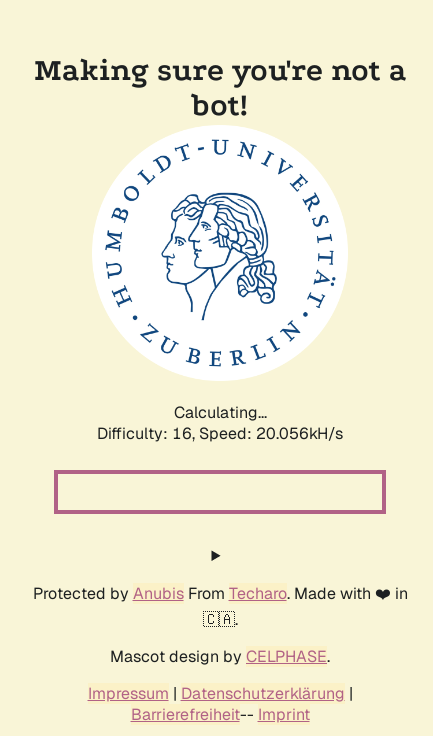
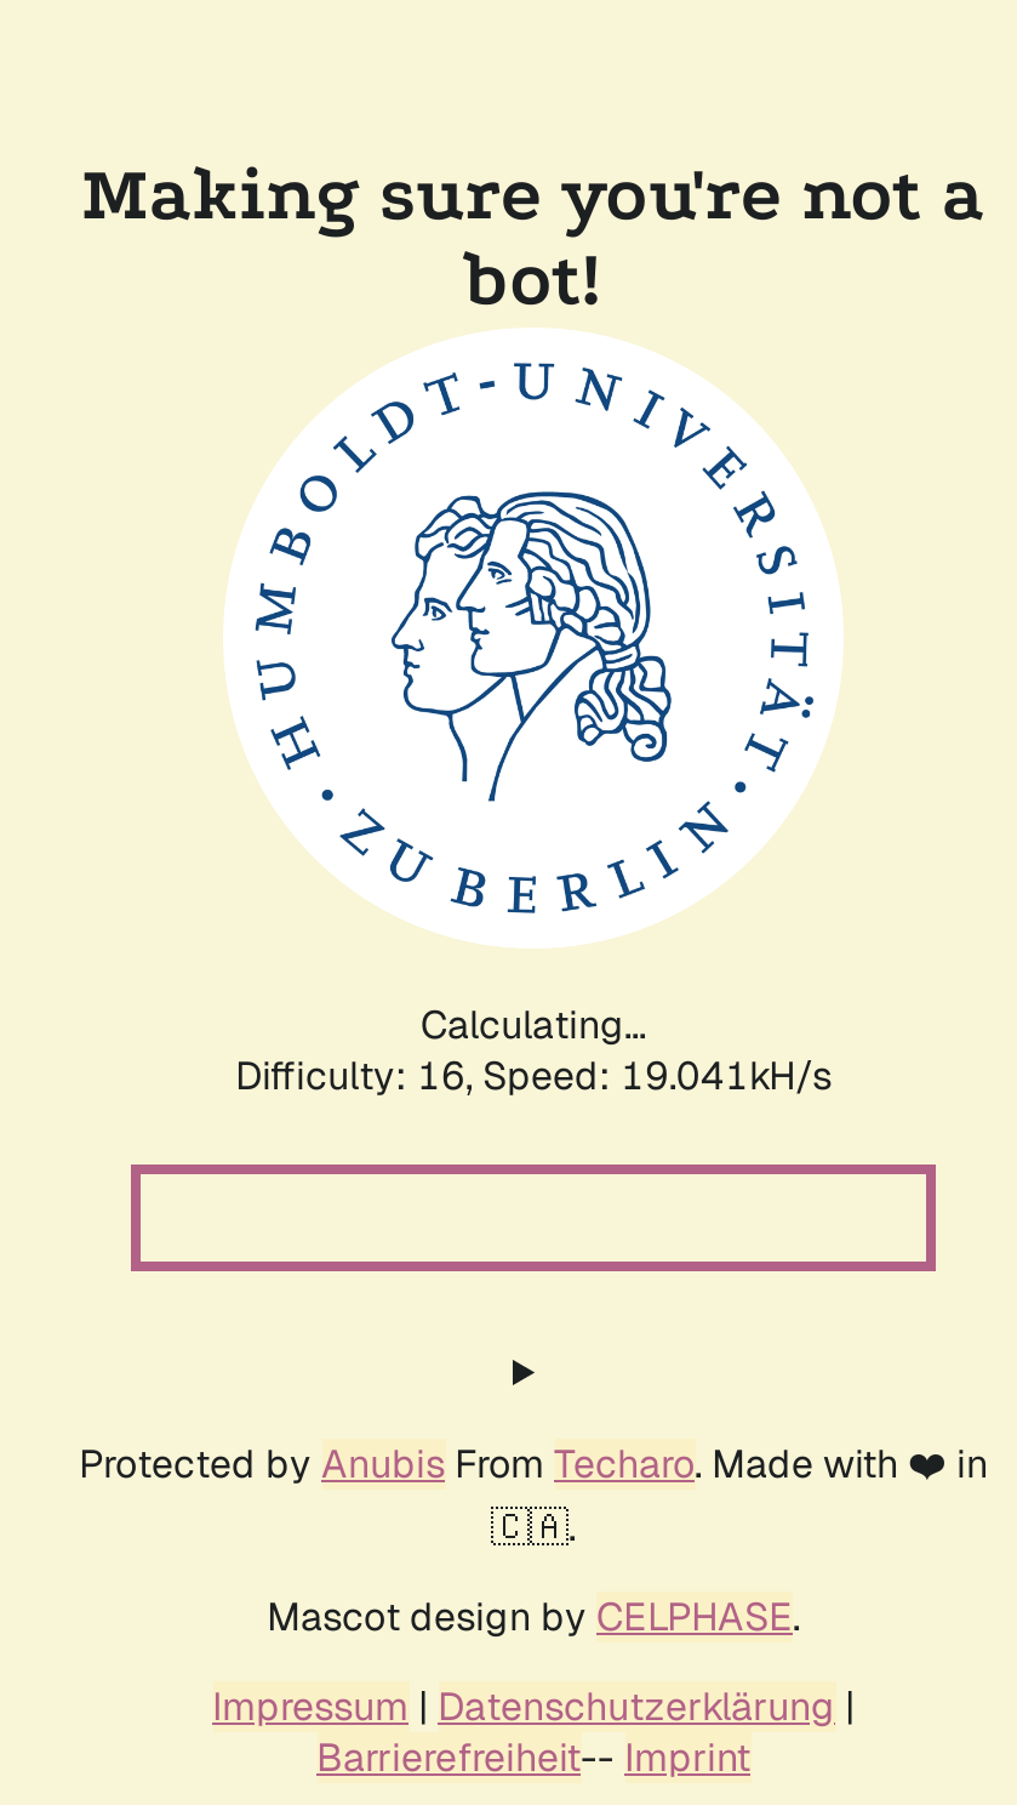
- Difficulty: 16, Speed: 20.056kH/s
+ Difficulty: 16, Speed: 19.041kH/s
